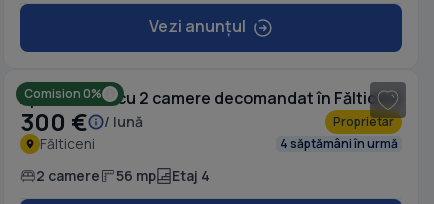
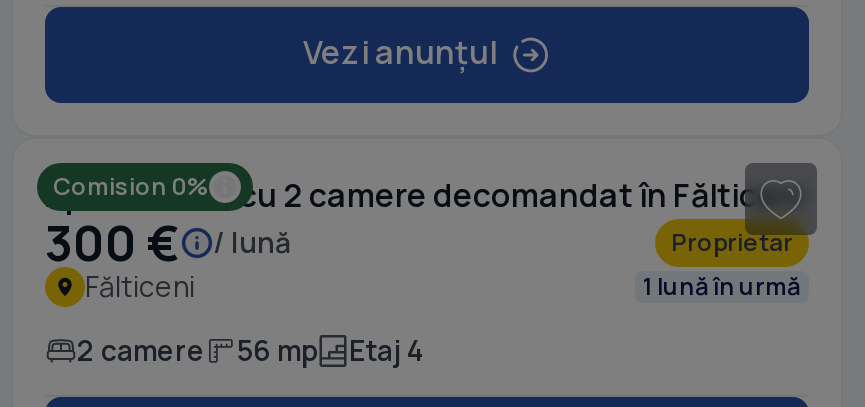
- 4 săptămâni în urmă
+ 1 lună în urmă
